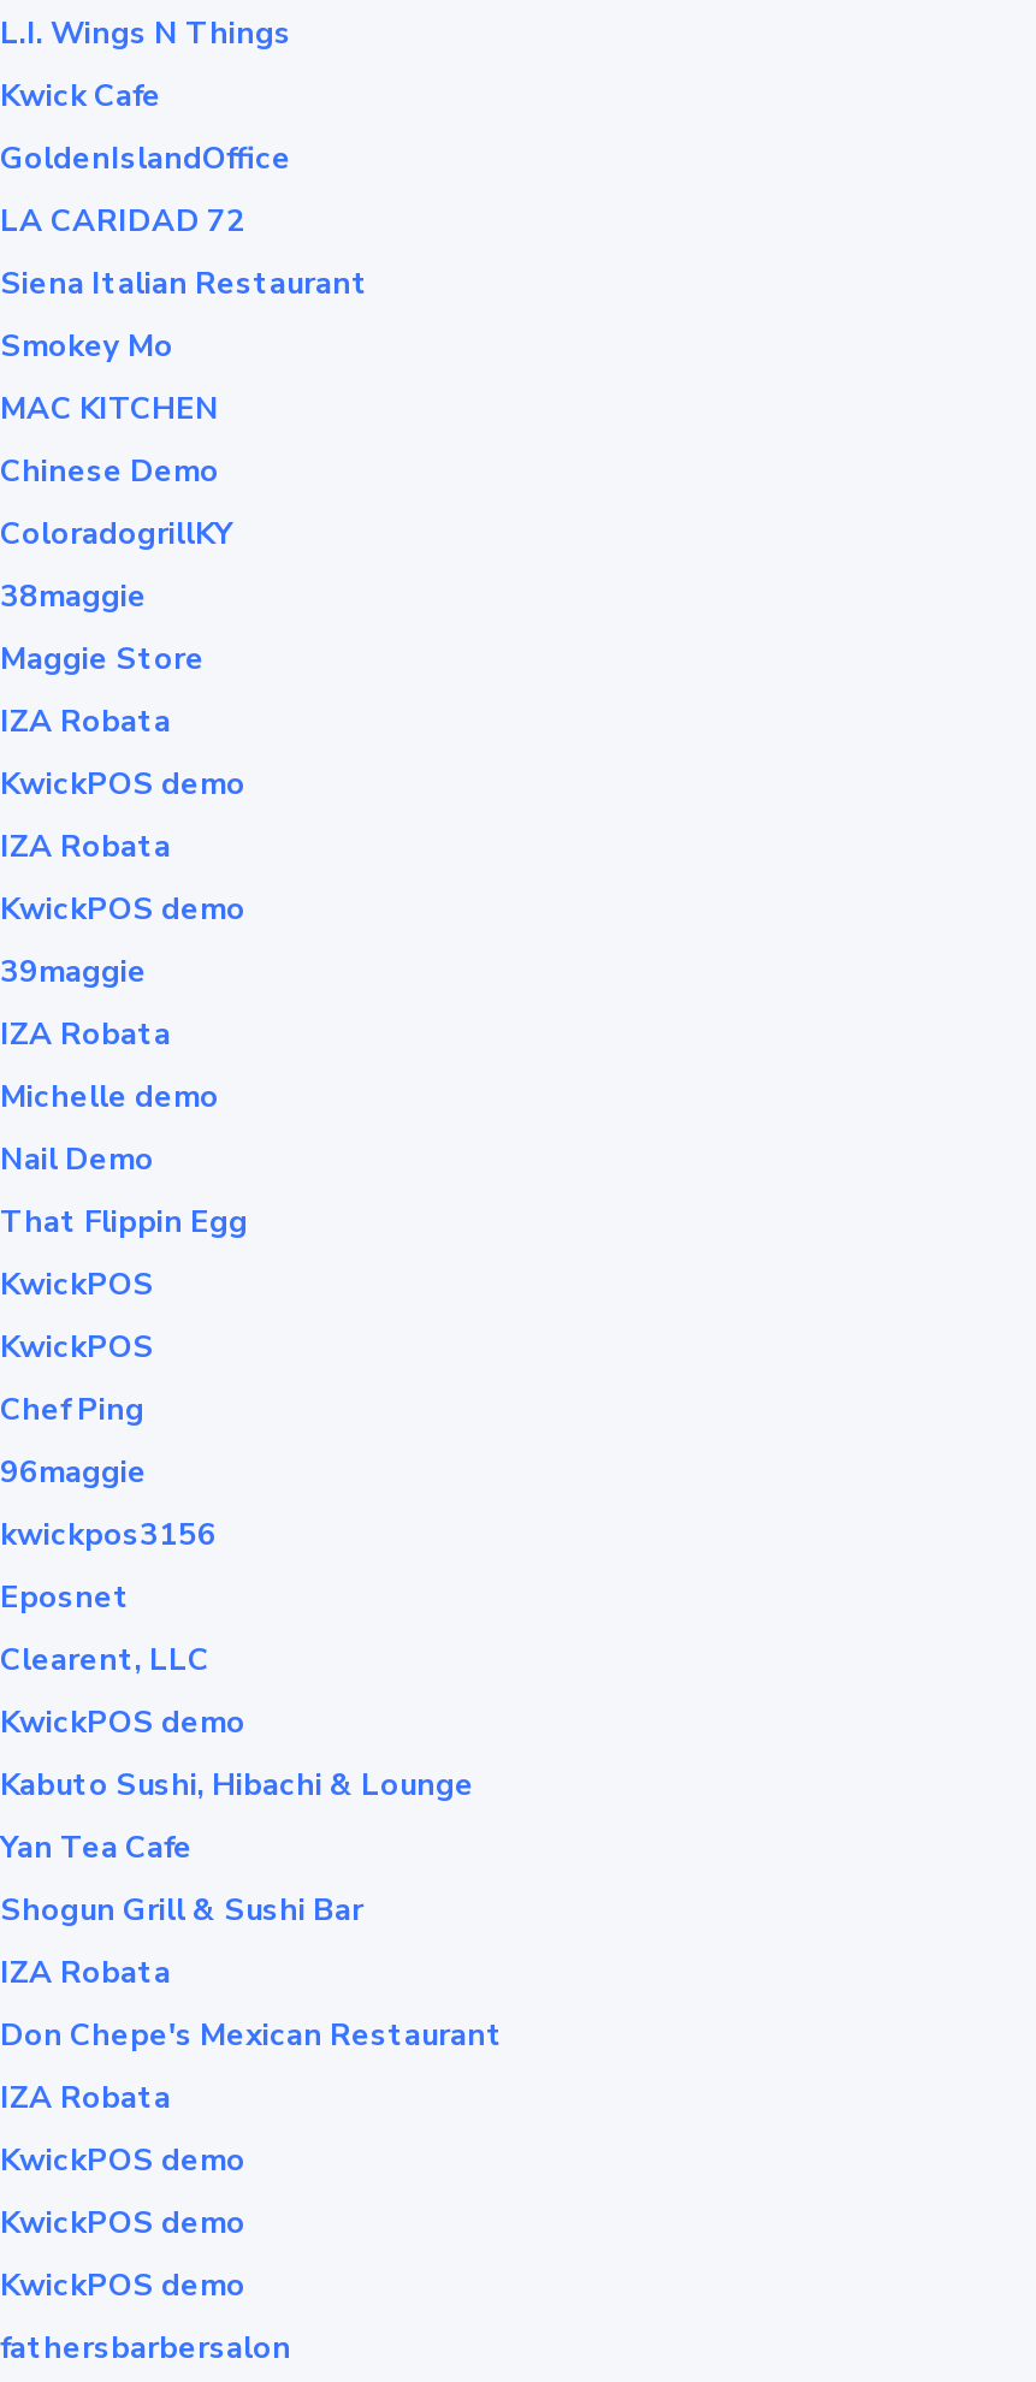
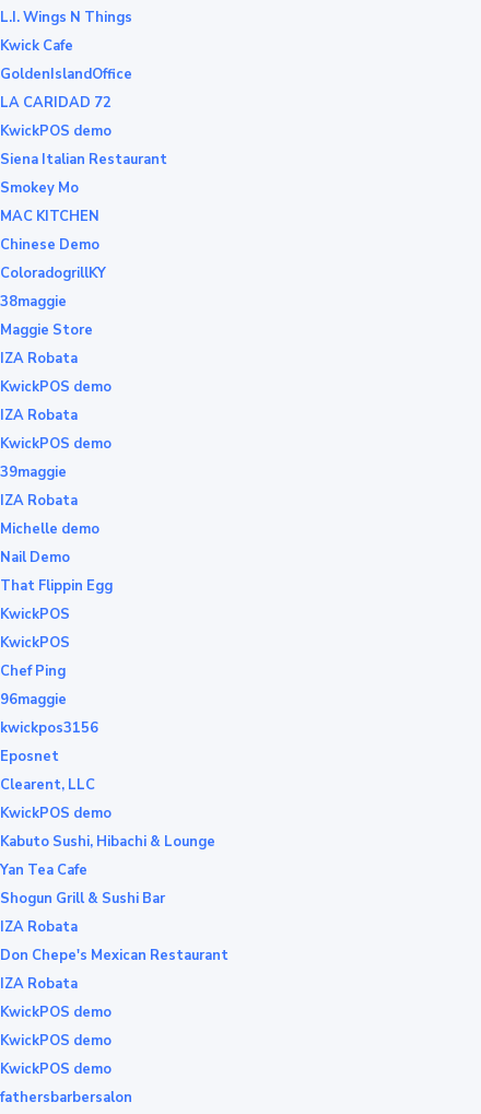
+ KwickPOS demo
